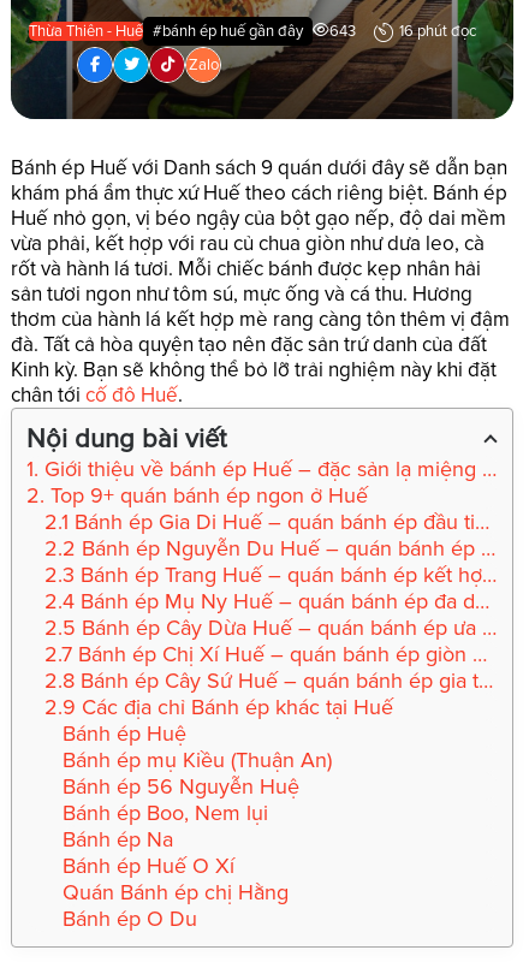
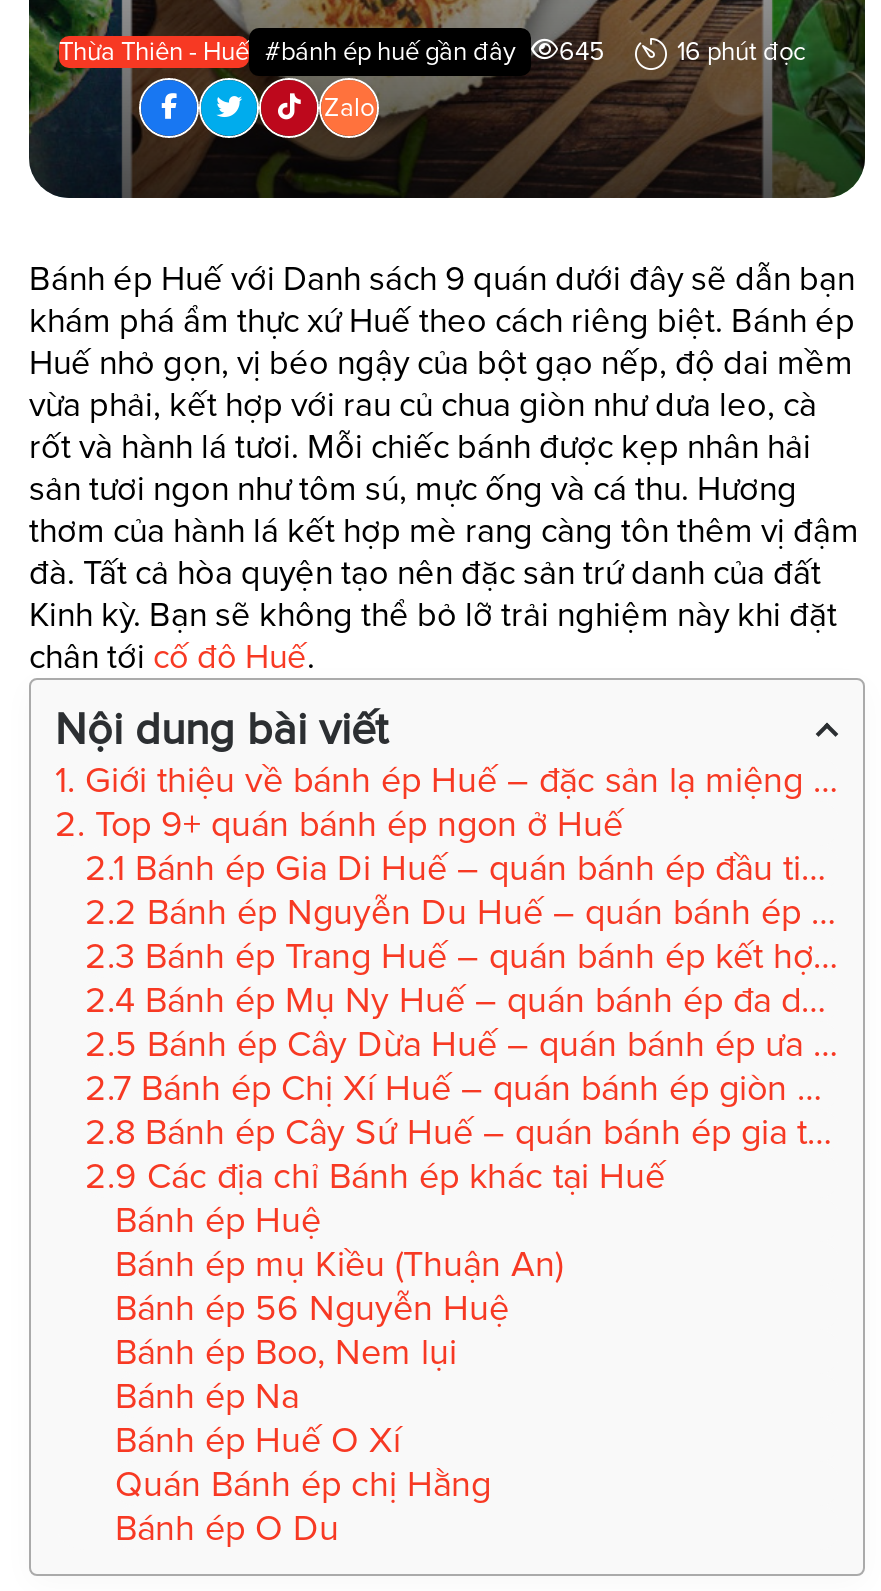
- 643
+ 645
